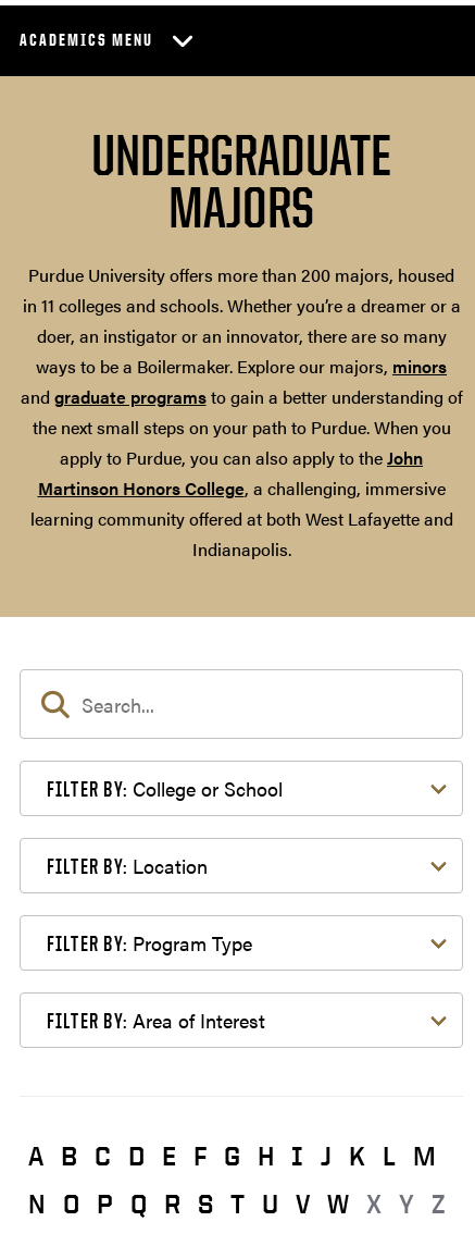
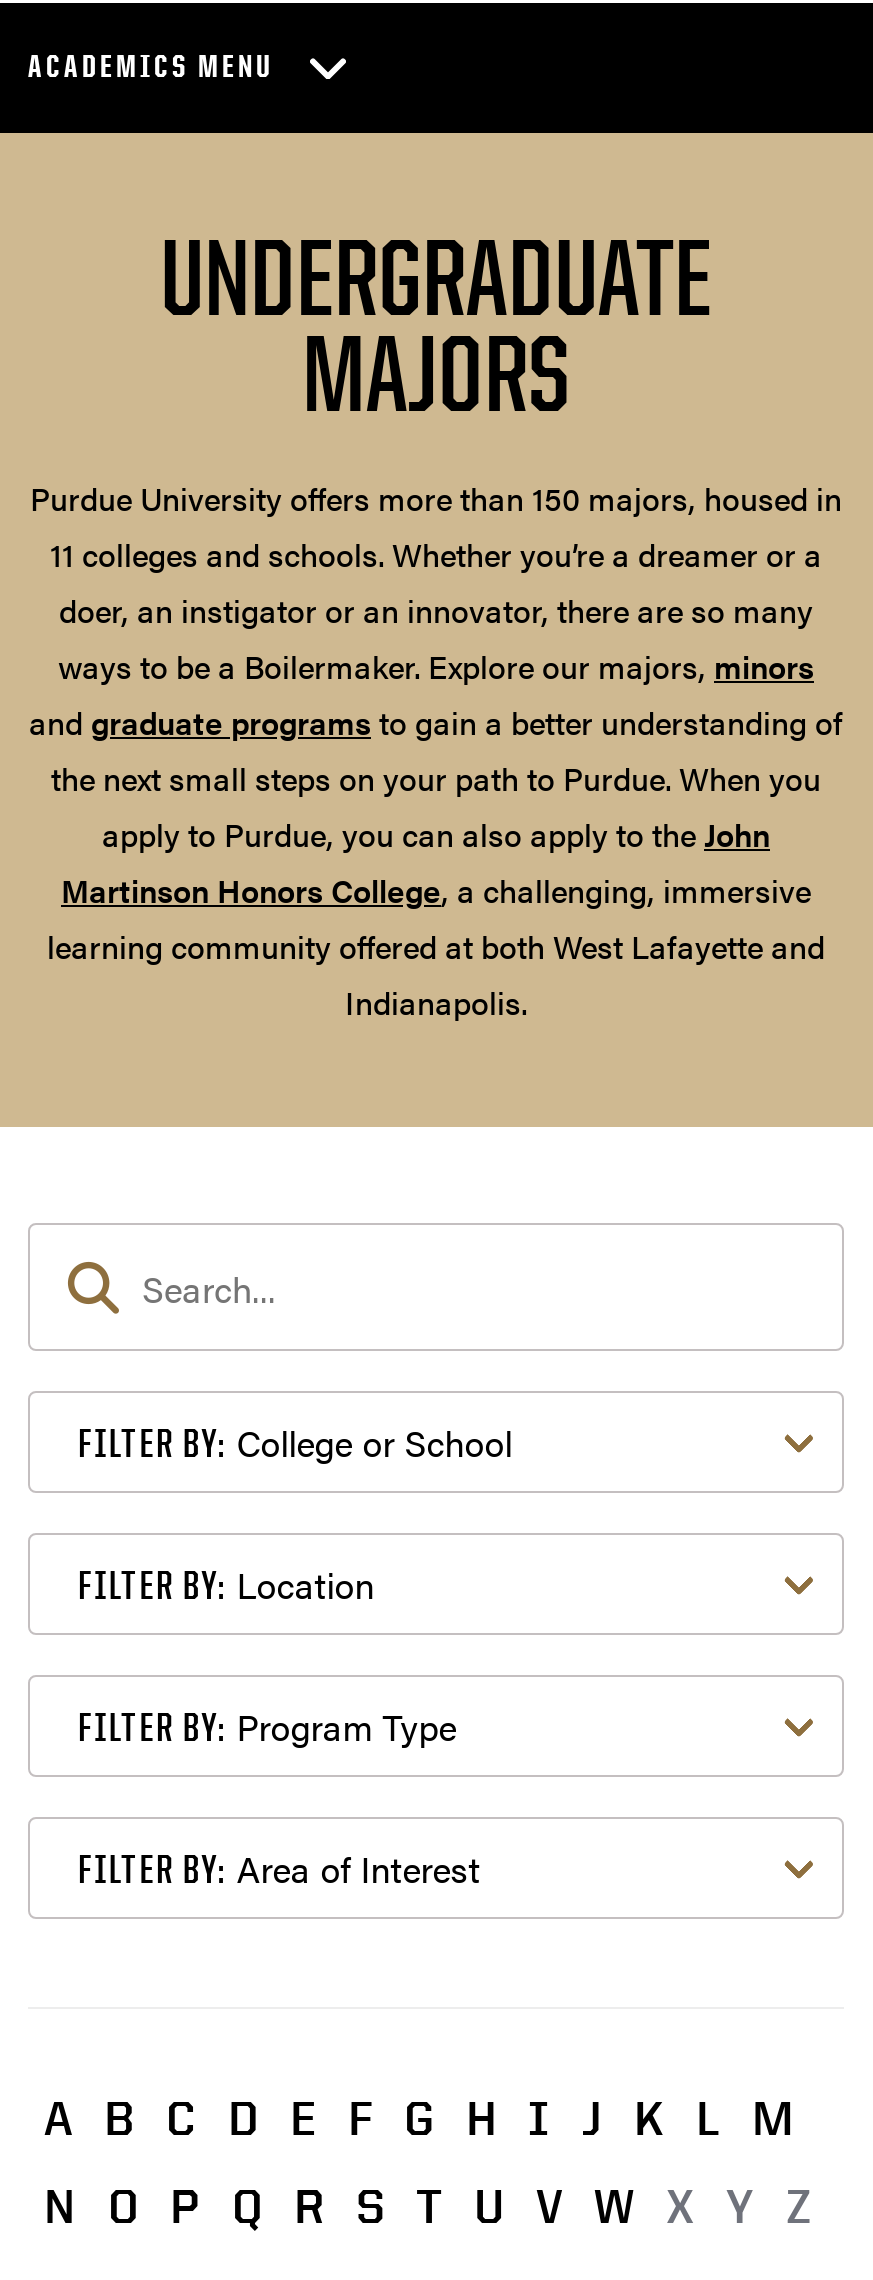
- Purdue University offers more than 200 majors, housed
- in 11 colleges and schools. Whether you’re a dreamer or a
+ Purdue University offers more than 150 majors, housed in
+ 11 colleges and schools. Whether you’re a dreamer or a
